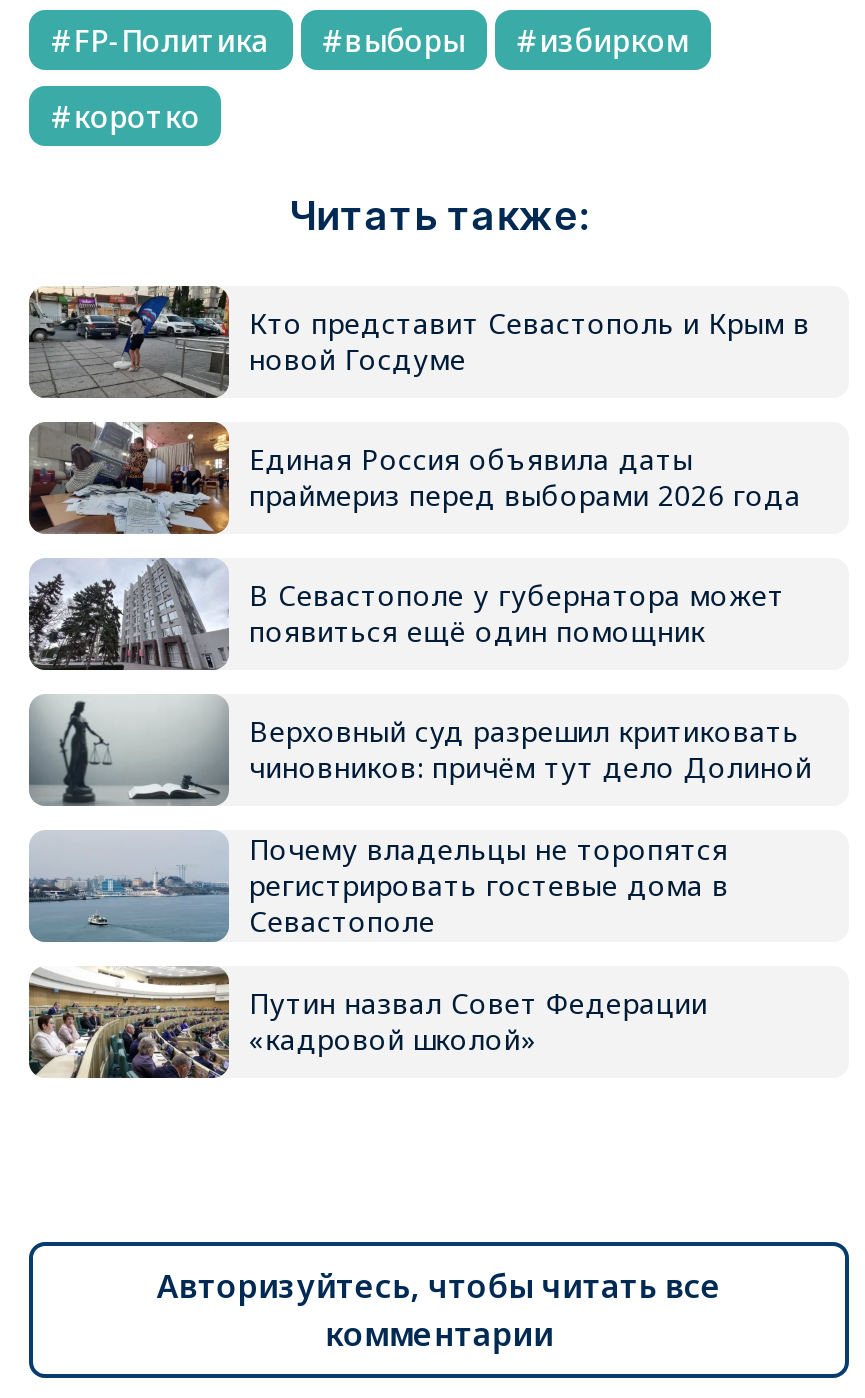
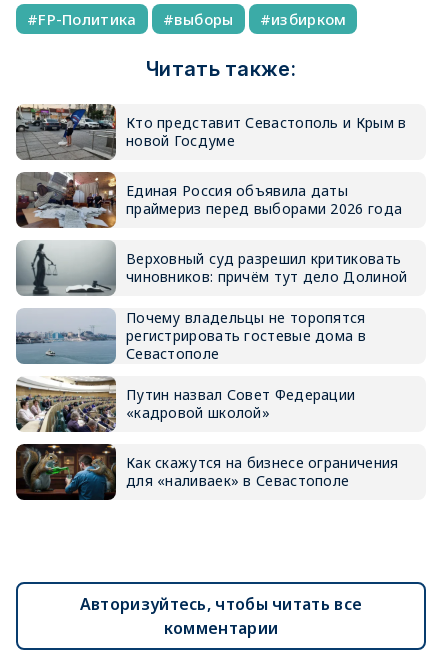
- коротко

- [image]
- В Севастополе у губернатора может
- появиться ещё один помощник

moved up: [image] | Верховный суд разрешил критиковать | чиновников: причём тут дело Долиной | Почему владельцы не торопятся | регистрировать гостевые дома в | Севастополе | Путин назвал Совет Федерации | «кадровой школой»

+ [image]
+ Как скажутся на бизнесе ограничения
+ для «наливаек» в Севастополе
